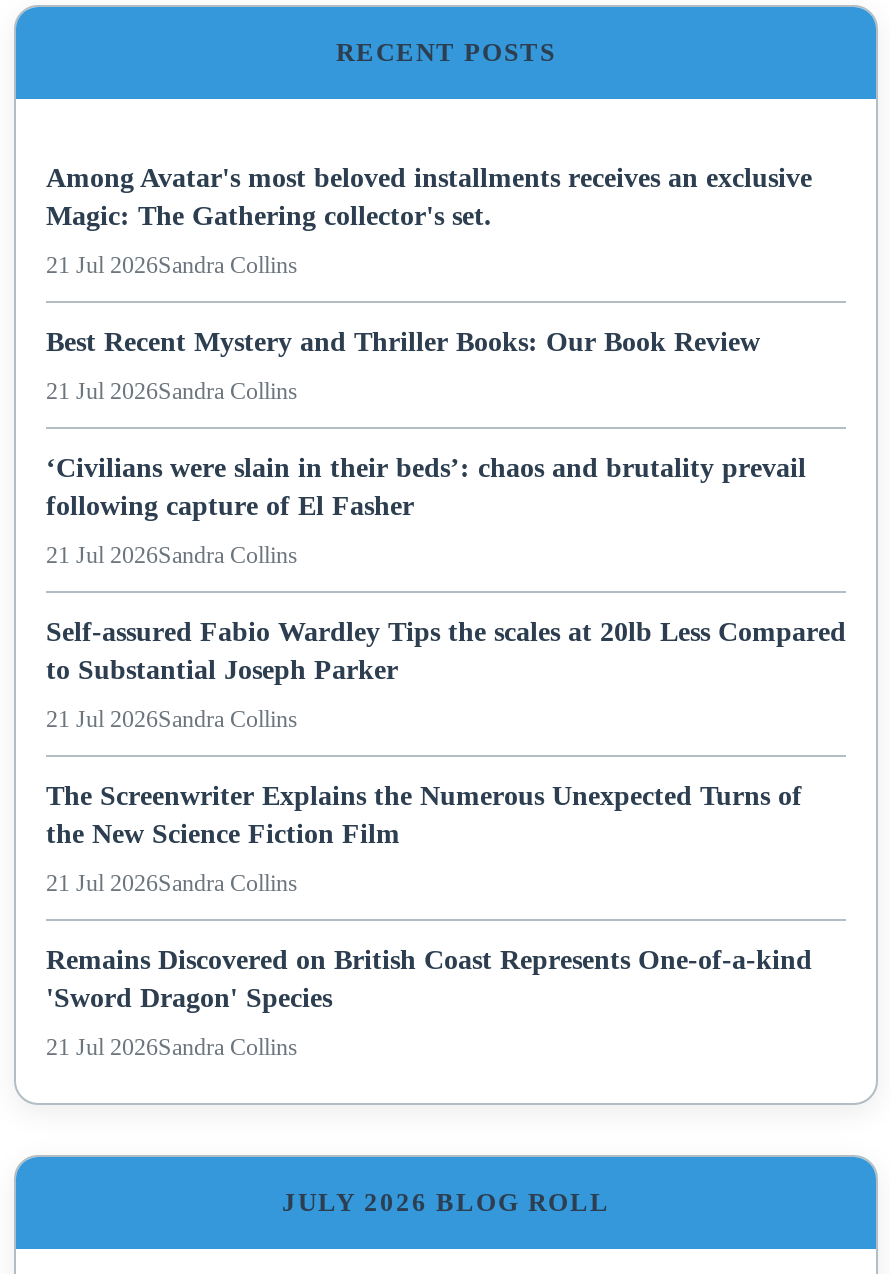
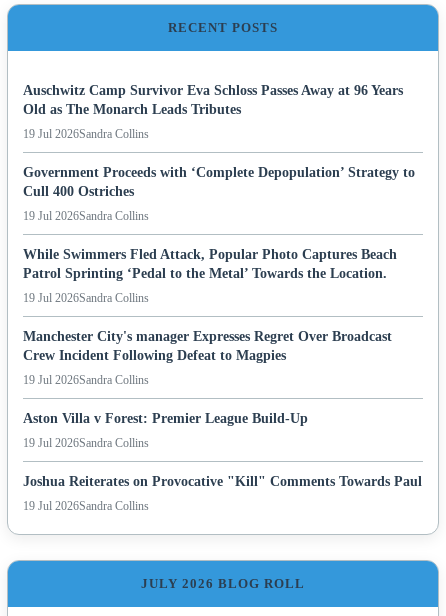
- Among Avatar's most beloved installments receives an exclusive
- Magic: The Gathering collector's set.
+ Auschwitz Camp Survivor Eva Schloss Passes Away at 96 Years
+ Old as The Monarch Leads Tributes

- 21 Jul 2026Sandra Collins
+ 19 Jul 2026Sandra Collins

- Best Recent Mystery and Thriller Books: Our Book Review
+ Government Proceeds with ‘Complete Depopulation’ Strategy to
+ Cull 400 Ostriches

- 21 Jul 2026Sandra Collins
+ 19 Jul 2026Sandra Collins

- ‘Civilians were slain in their beds’: chaos and brutality prevail
- following capture of El Fasher
+ While Swimmers Fled Attack, Popular Photo Captures Beach
+ Patrol Sprinting ‘Pedal to the Metal’ Towards the Location.

- 21 Jul 2026Sandra Collins
+ 19 Jul 2026Sandra Collins

- Self-assured Fabio Wardley Tips the scales at 20lb Less Compared
- to Substantial Joseph Parker
+ Manchester City's manager Expresses Regret Over Broadcast
+ Crew Incident Following Defeat to Magpies

- 21 Jul 2026Sandra Collins
+ 19 Jul 2026Sandra Collins

- The Screenwriter Explains the Numerous Unexpected Turns of
- the New Science Fiction Film
+ Aston Villa v Forest: Premier League Build-Up

- 21 Jul 2026Sandra Collins
+ 19 Jul 2026Sandra Collins

- Remains Discovered on British Coast Represents One-of-a-kind
- 'Sword Dragon' Species
+ Joshua Reiterates on Provocative "Kill" Comments Towards Paul

- 21 Jul 2026Sandra Collins
+ 19 Jul 2026Sandra Collins
